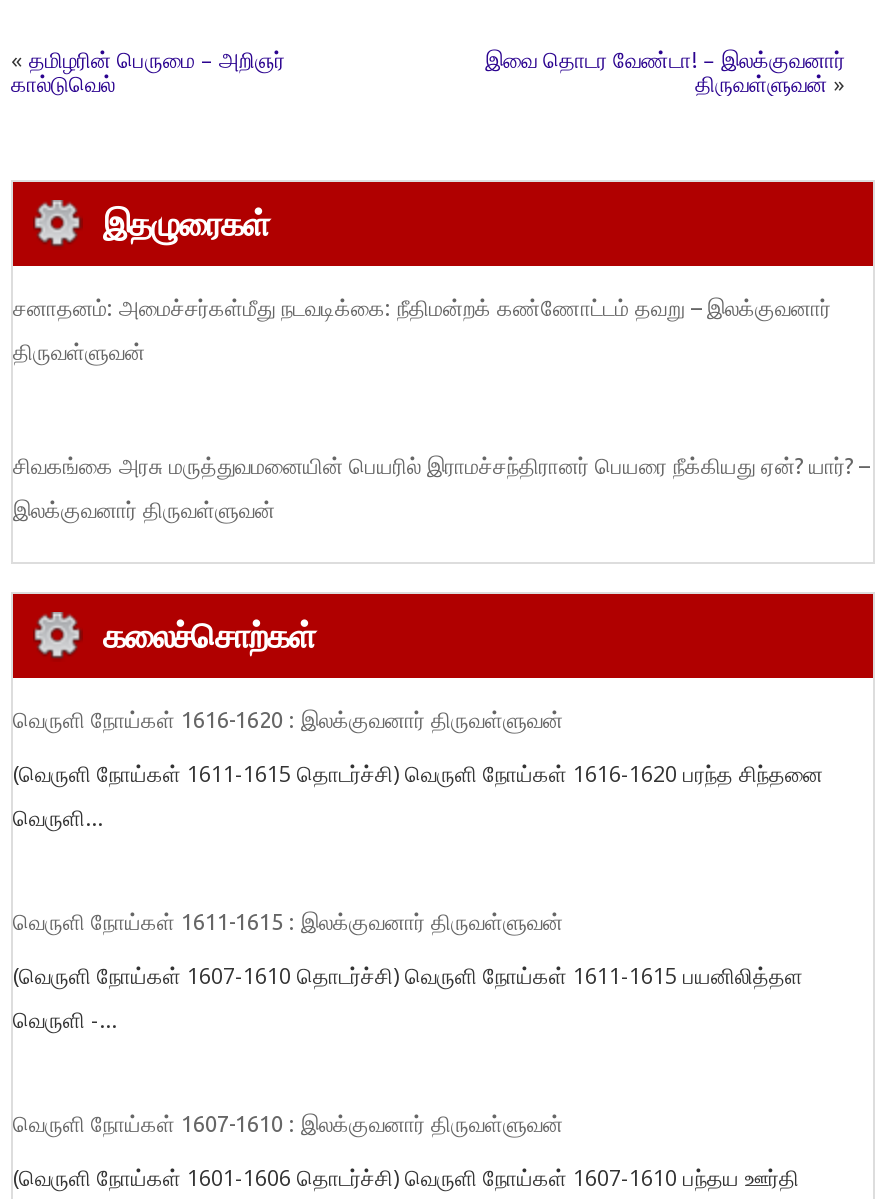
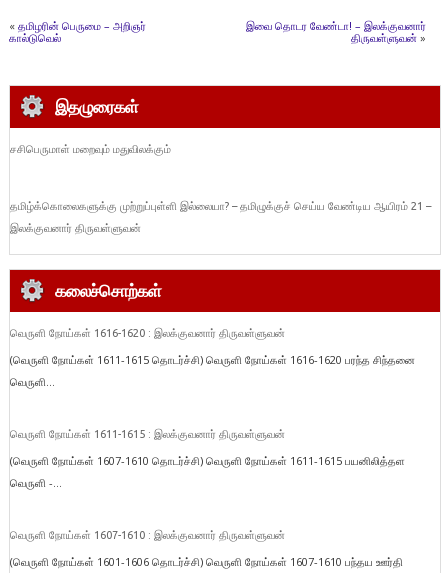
- சனாதனம்: அமைச்சர்கள்மீது நடவடிக்கை: நீதிமன்றக் கண்ணோட்டம் தவறு – இலக்குவனார்
- திருவள்ளுவன்
+ சசிபெருமாள் மறைவும் மதுவிலக்கும்

- சிவகங்கை அரசு மருத்துவமனையின் பெயரில் இராமச்சந்திரானர் பெயரை நீக்கியது ஏன்? யார்? –
+ தமிழ்க்கொலைகளுக்கு முற்றுப்புள்ளி இல்லையா? – தமிழுக்குச் செய்ய வேண்டிய ஆயிரம் 21 –
